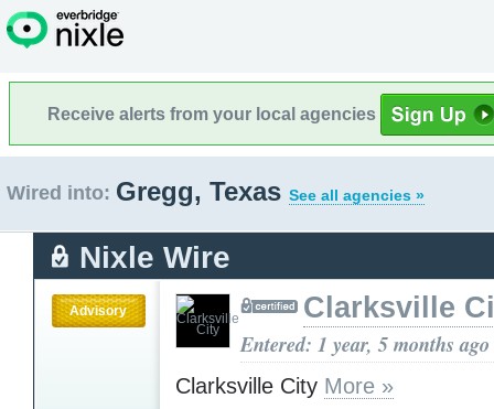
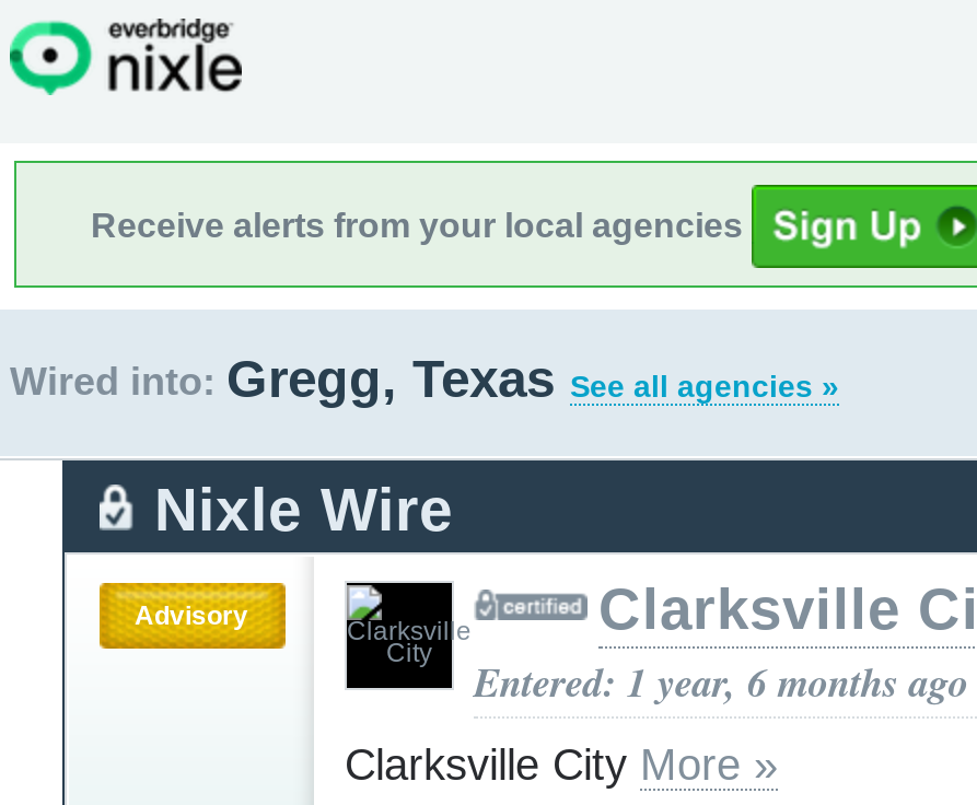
- Entered: 1 year, 5 months ago
+ Entered: 1 year, 6 months ago
